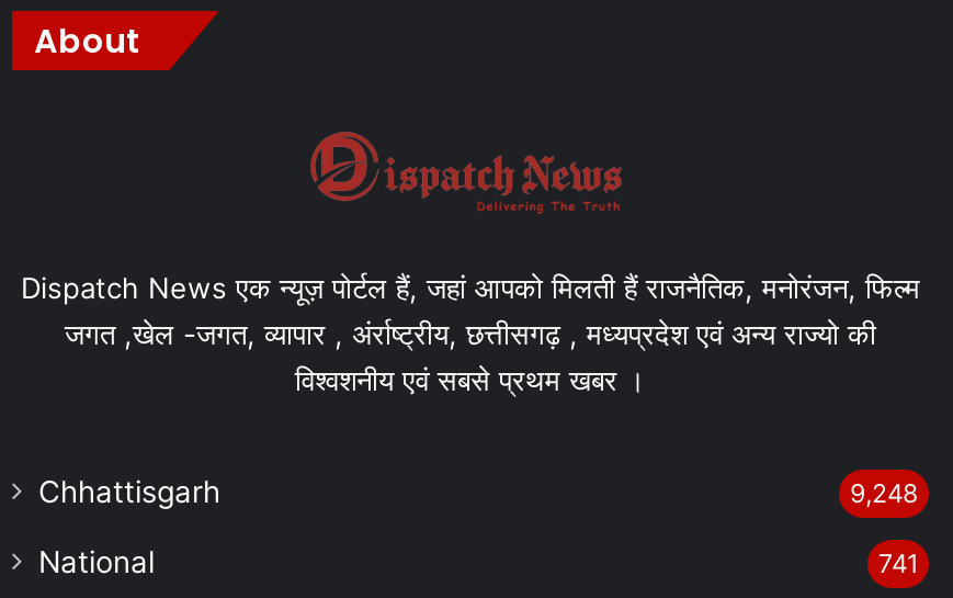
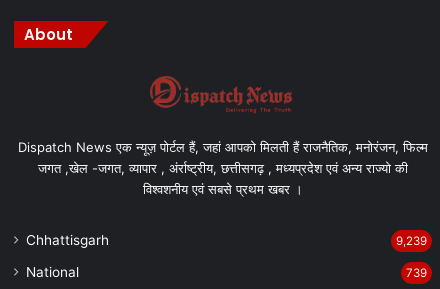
- 9,248
+ 9,239

- 741
+ 739
